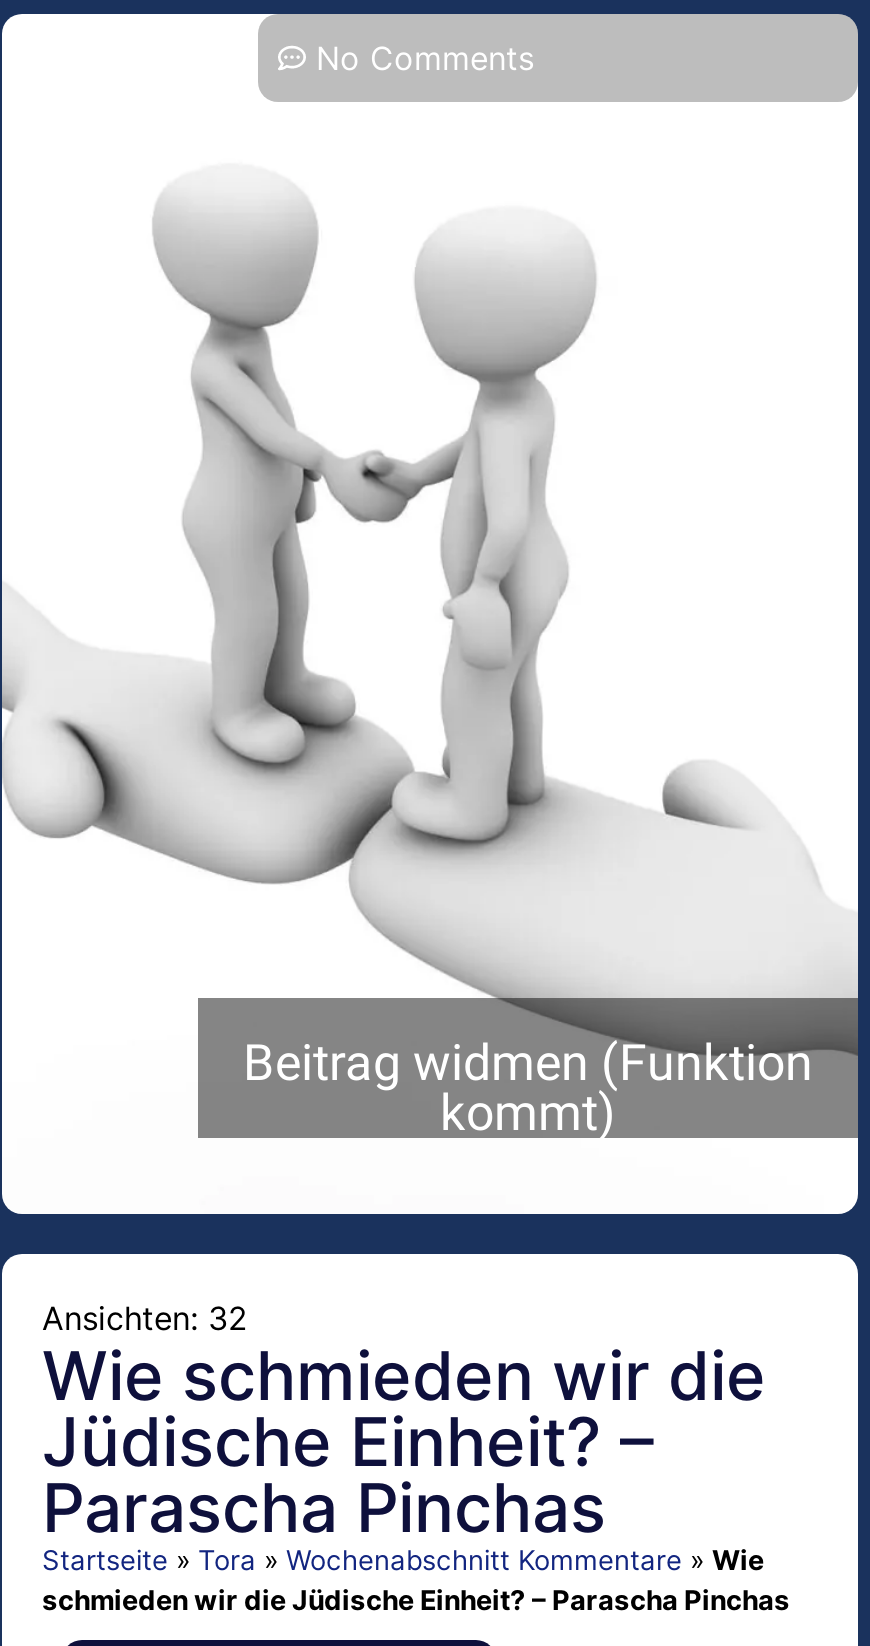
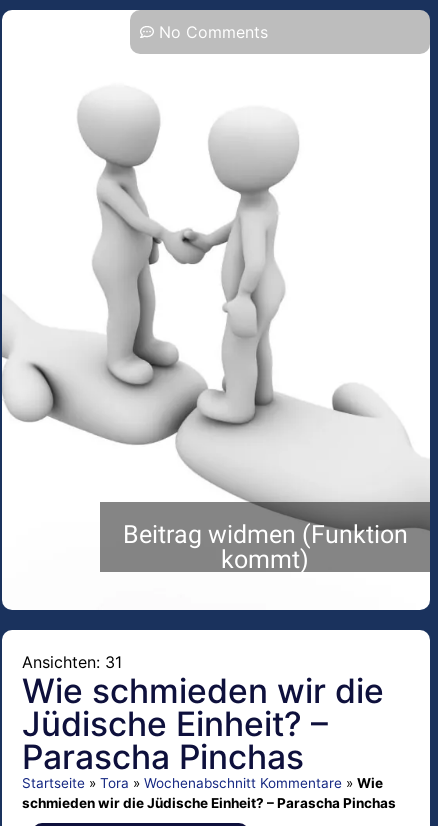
- Ansichten: 32
+ Ansichten: 31
